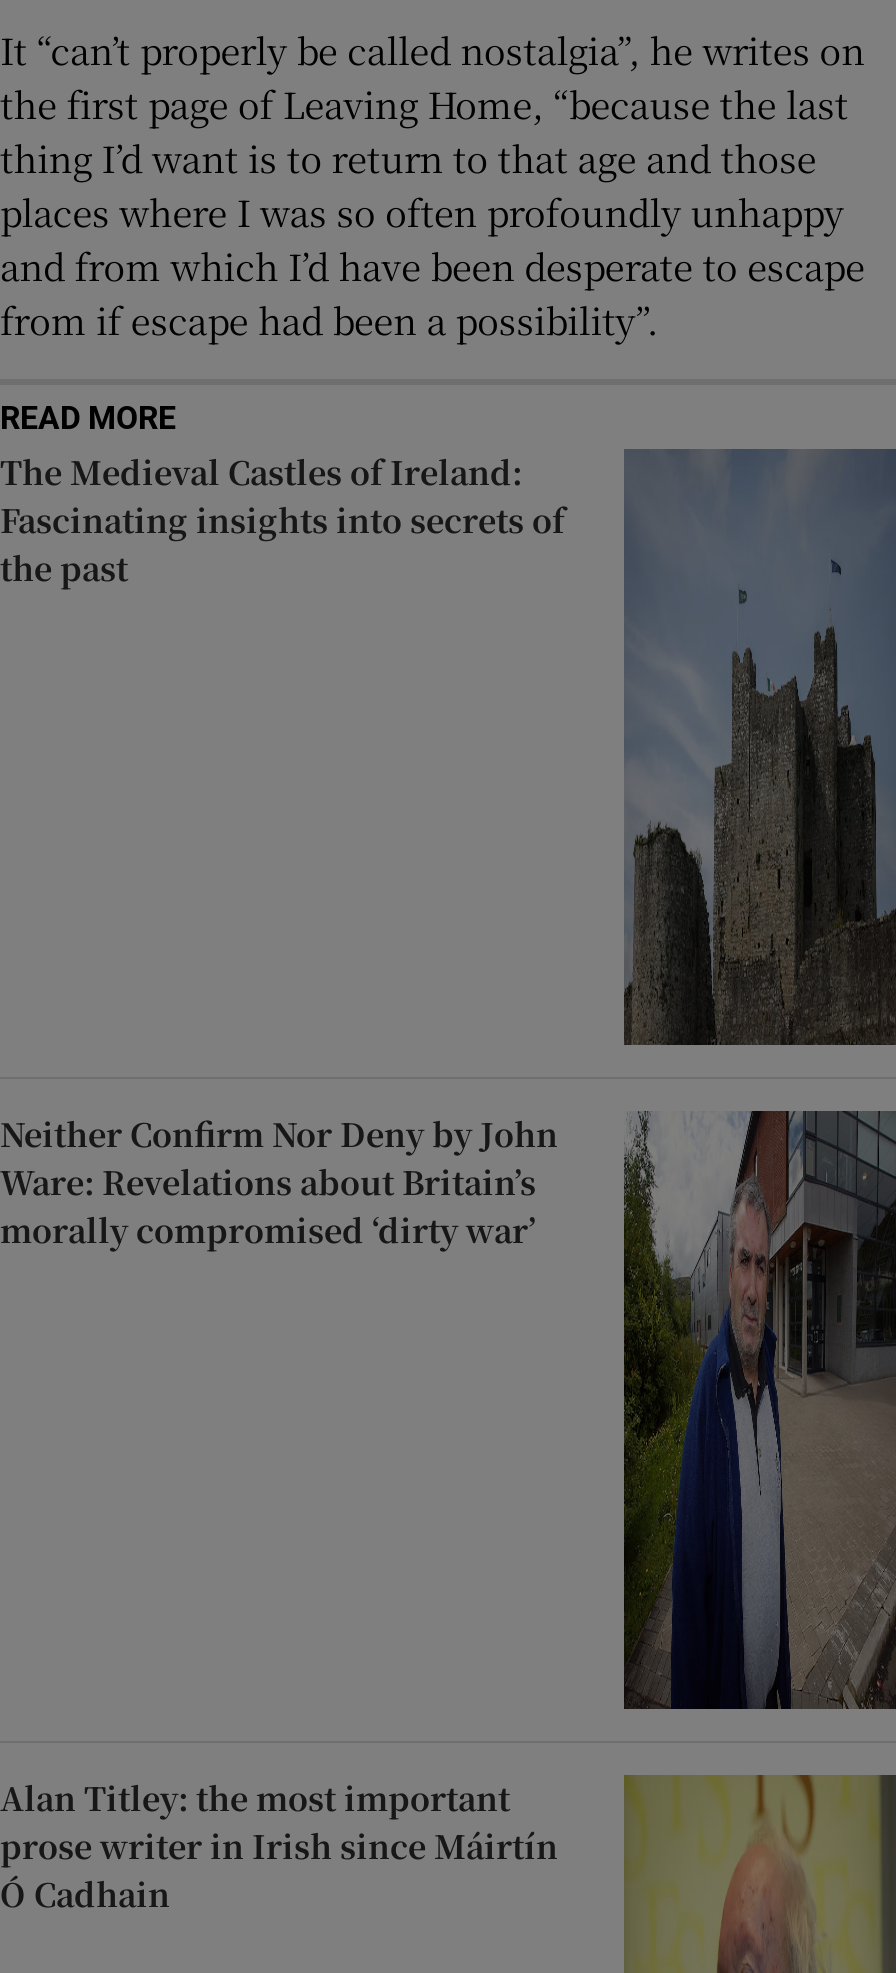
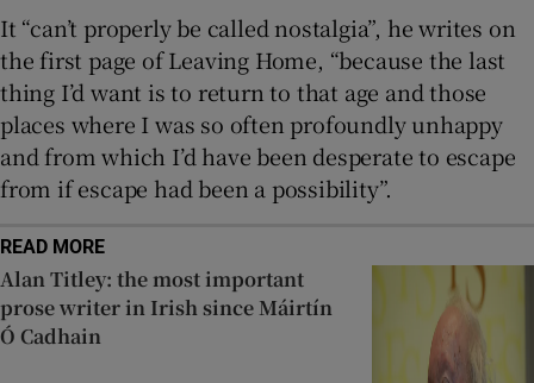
- [image]
- The Medieval Castles of Ireland:
- Fascinating insights into secrets of
- the past

- [image]
- Neither Confirm Nor Deny by John
- Ware: Revelations about Britain’s
- morally compromised ‘dirty war’
